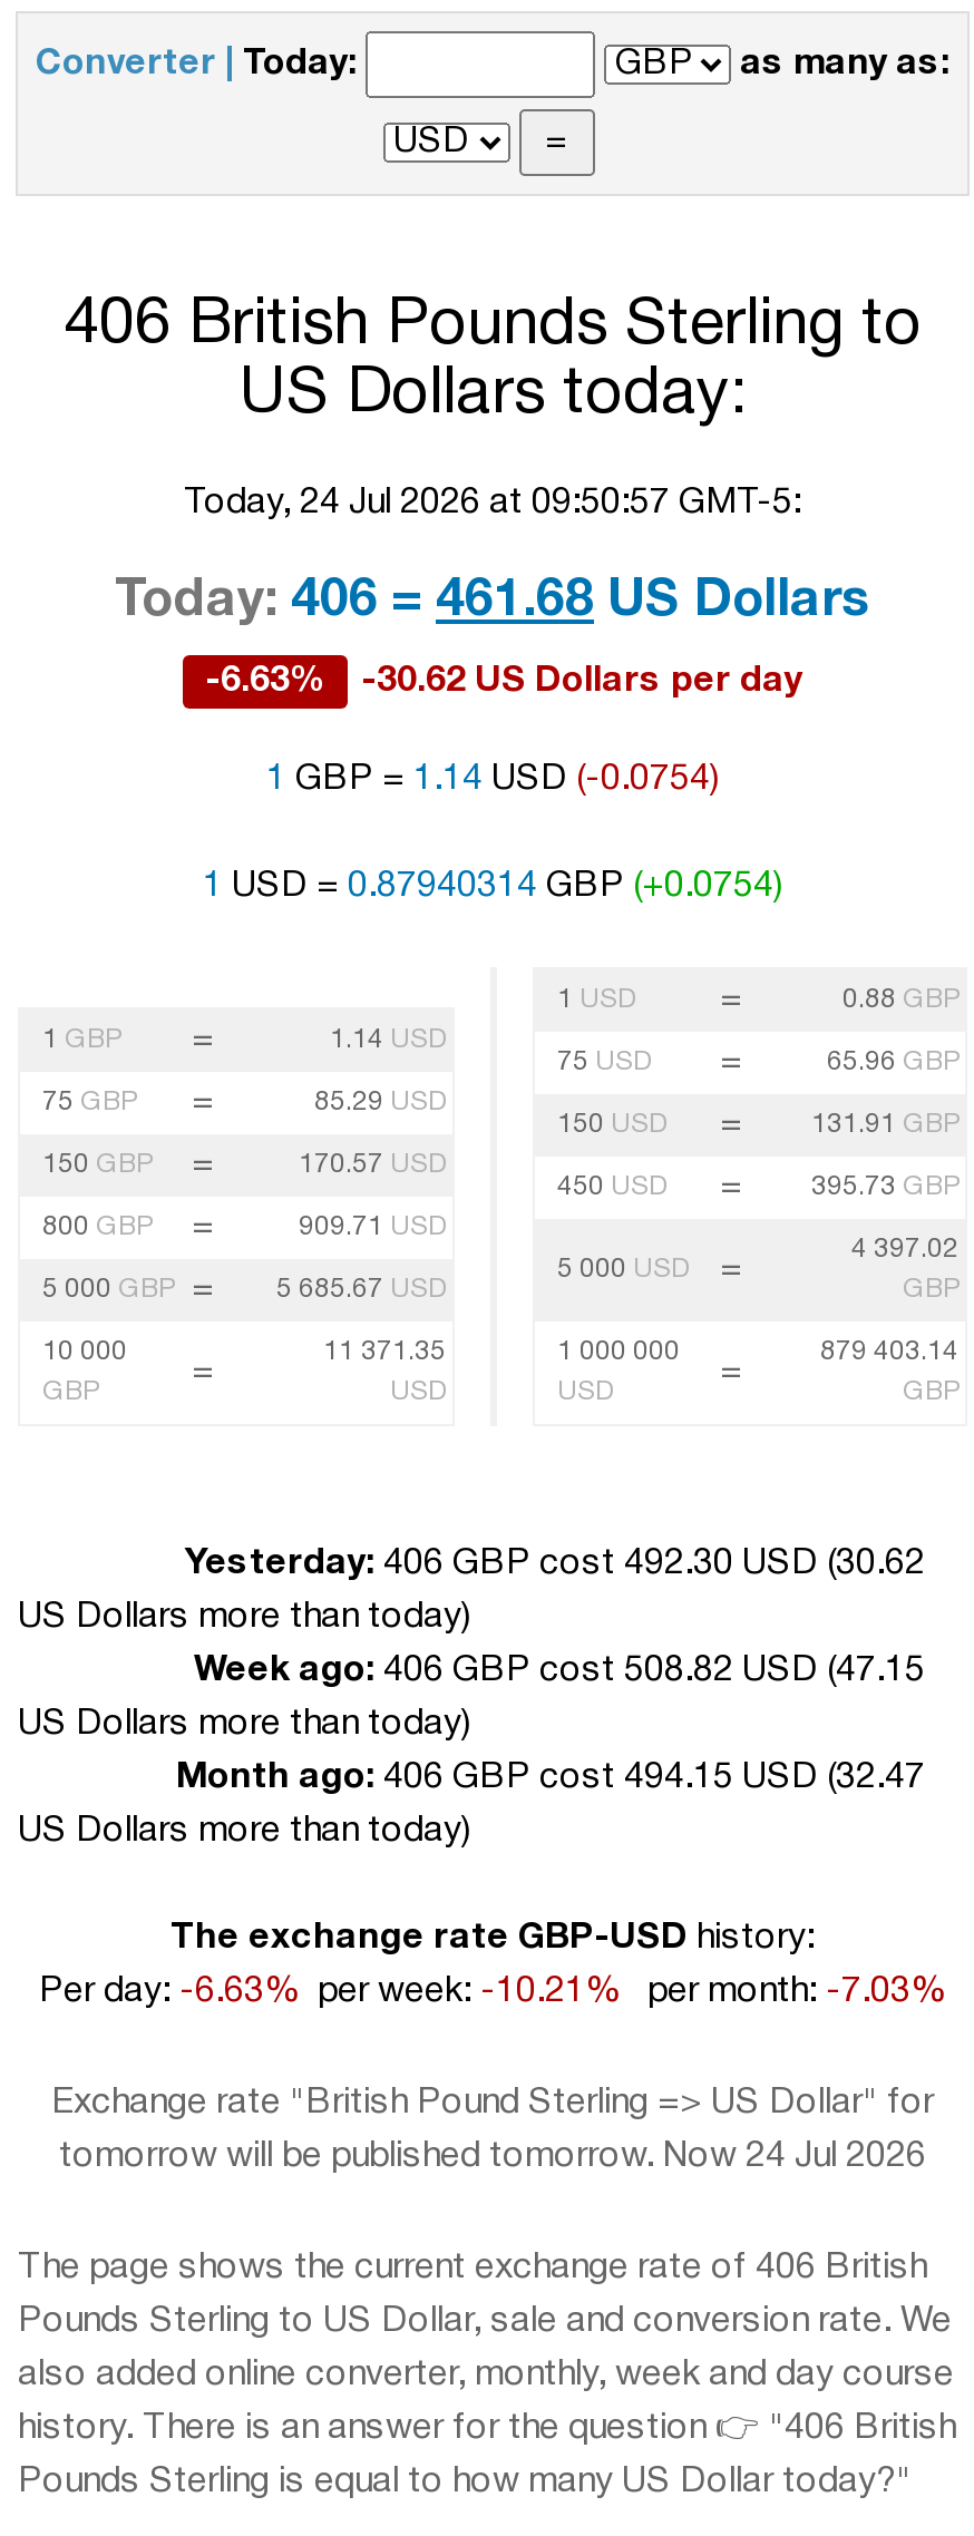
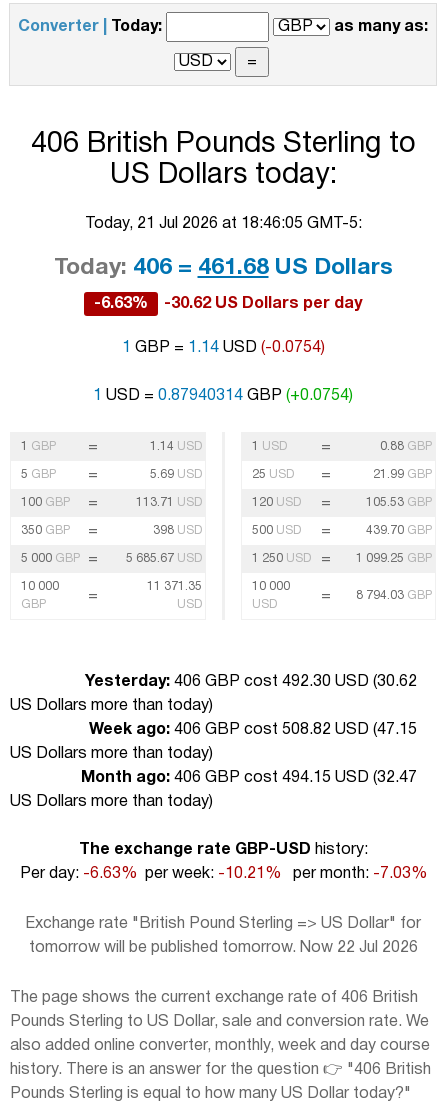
- Today, 24 Jul 2026 at 09:50:57 GMT-5:
+ Today, 21 Jul 2026 at 18:46:05 GMT-5:

- 75 USD
+ 25 USD

- 65.96 GBP
+ 21.99 GBP

- 75 GBP
+ 5 GBP

- 85.29 USD
+ 5.69 USD

- 150 USD
+ 120 USD

- 131.91 GBP
+ 105.53 GBP

- 150 GBP
+ 100 GBP

- 170.57 USD
+ 113.71 USD

- 450 USD
+ 500 USD

- 395.73 GBP
+ 439.70 GBP

- 800 GBP
+ 350 GBP

- 909.71 USD
+ 398 USD

- 4 397.02
- GBP
- 1 000 000
+ 1 099.25 GBP
+ 10 000

- 5 000 USD
+ 1 250 USD

- 879 403.14
- GBP
+ 8 794.03 GBP

- tomorrow will be published tomorrow. Now 24 Jul 2026
+ tomorrow will be published tomorrow. Now 22 Jul 2026
